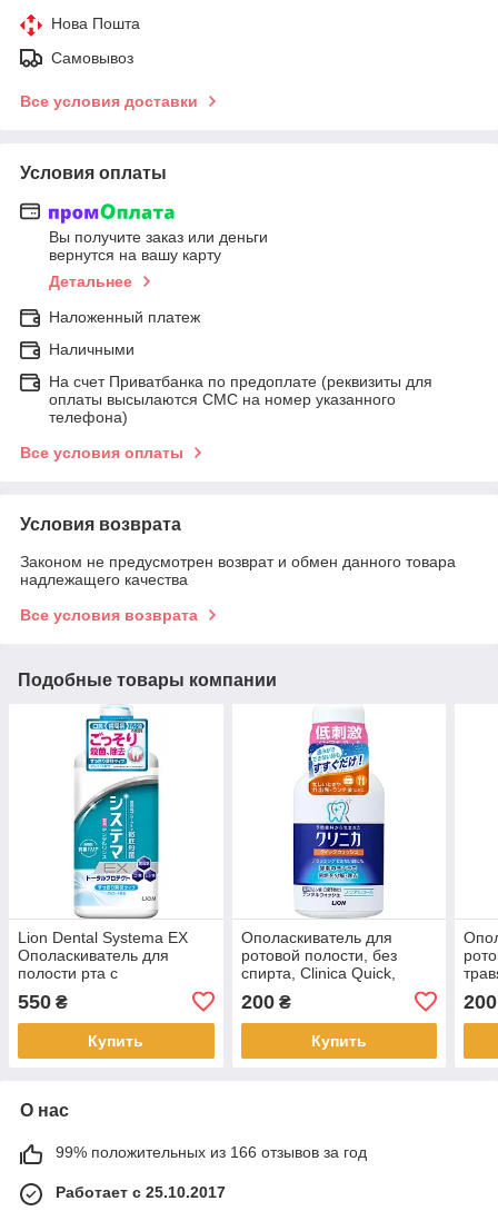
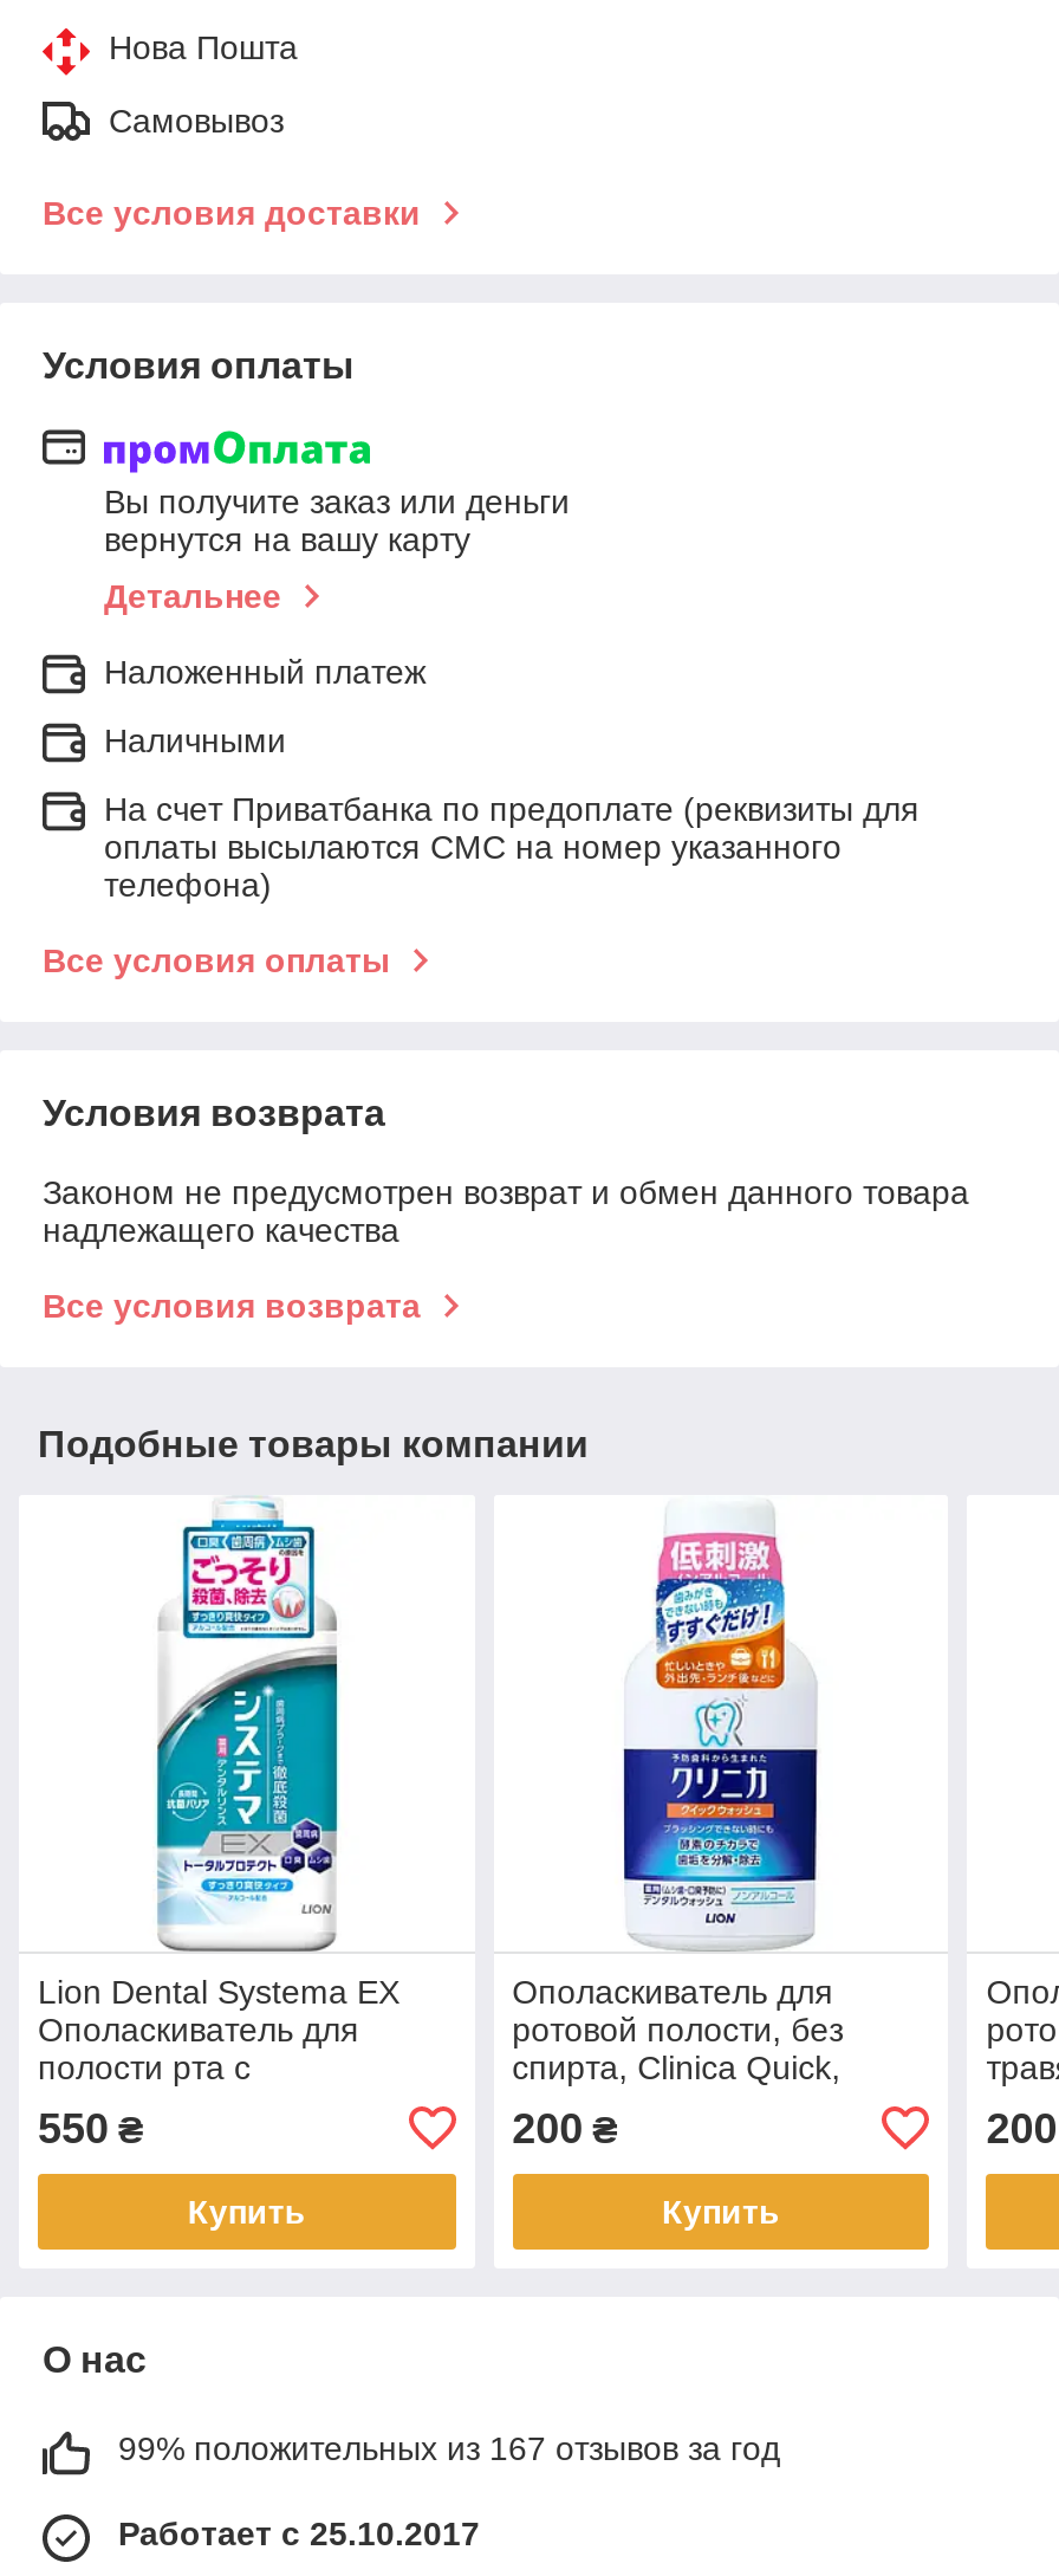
- 99% положительных из 166 отзывов за год
+ 99% положительных из 167 отзывов за год
